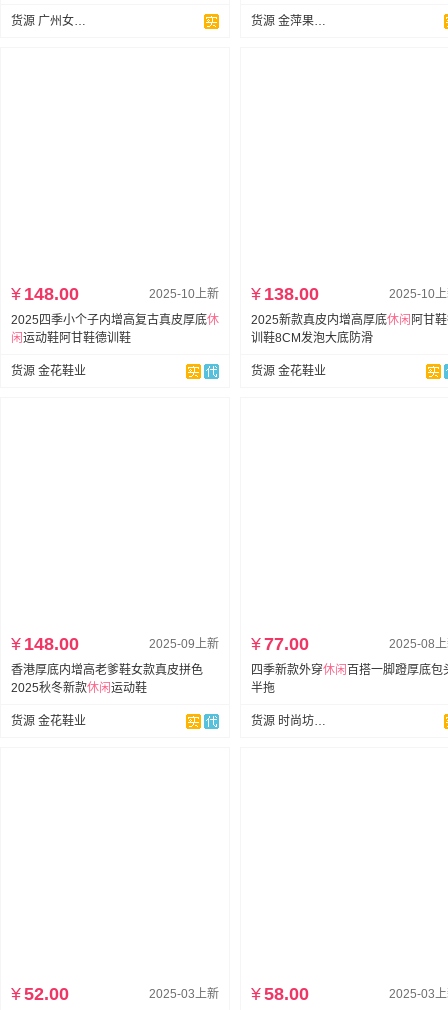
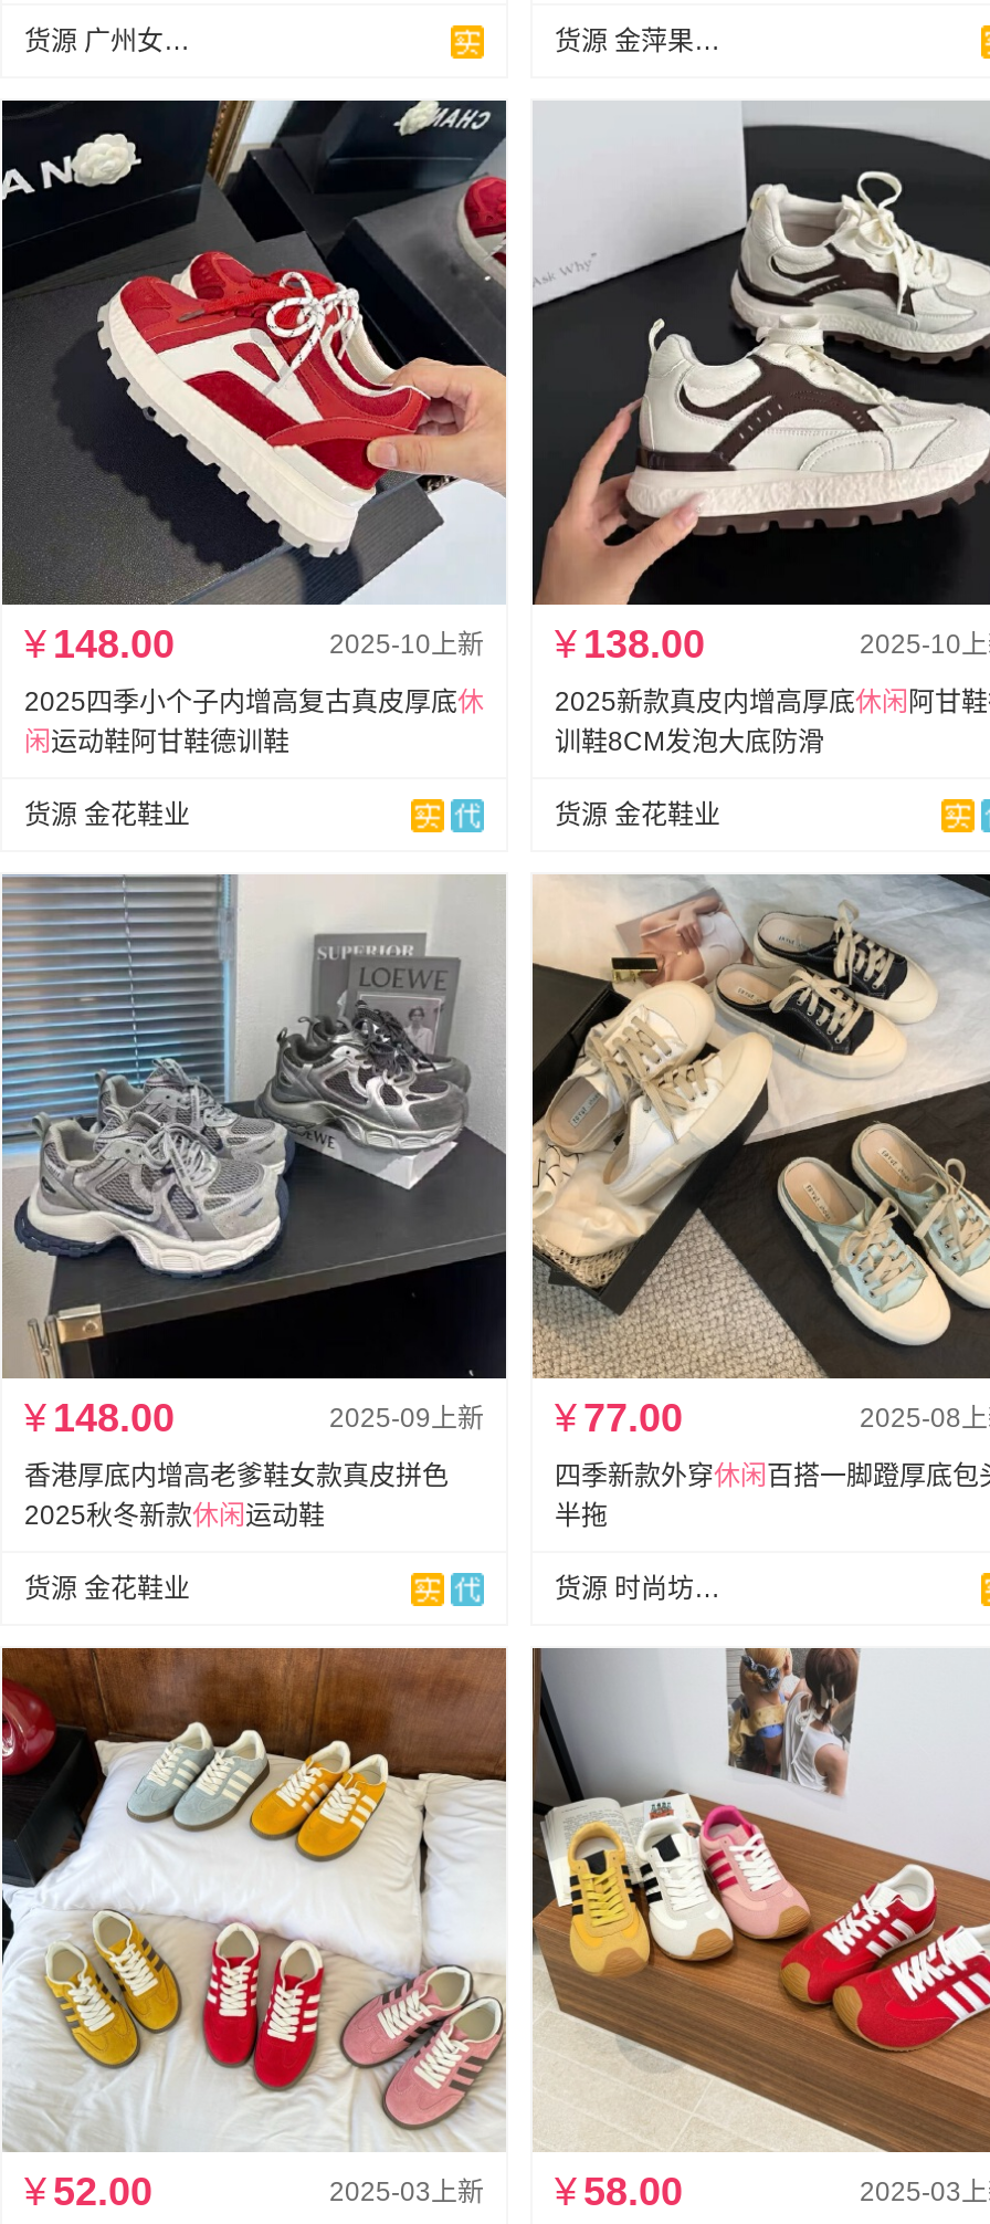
+ [image]

+ [image]

+ [image]

+ [image]

+ [image]

+ [image]
